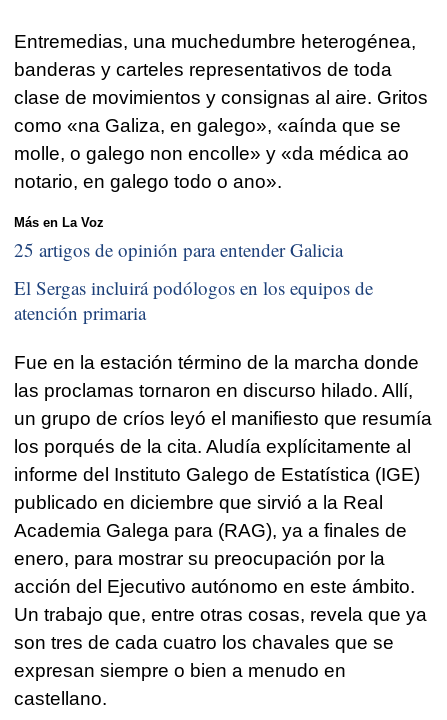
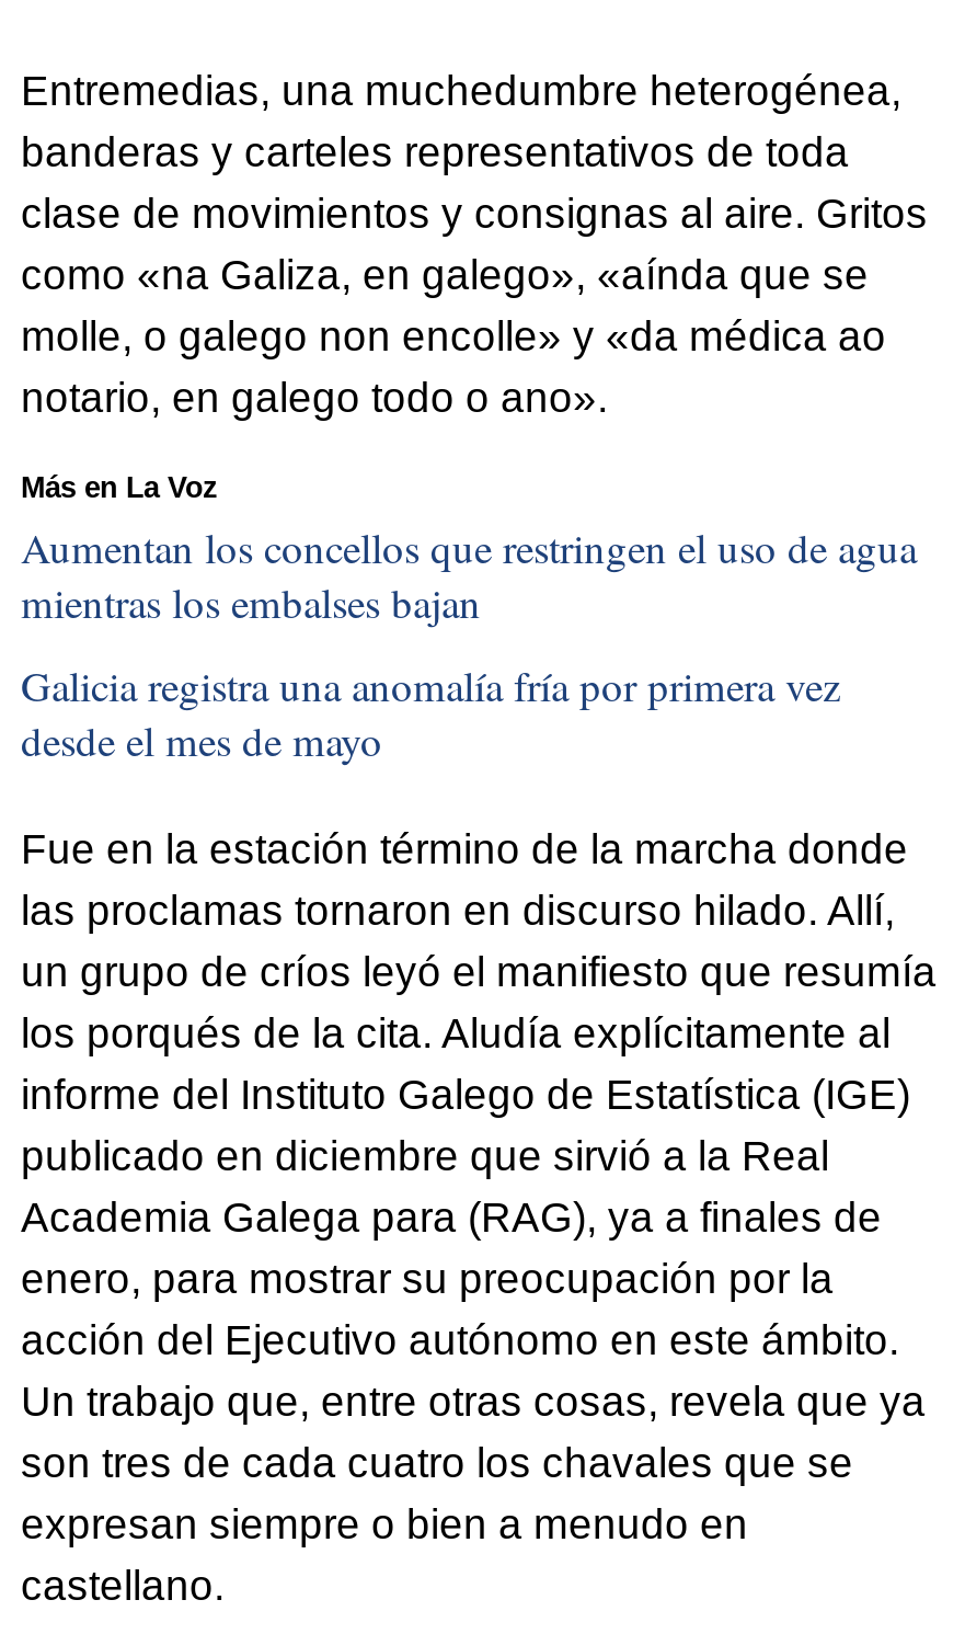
- 25 artigos de opinión para entender Galicia
+ Aumentan los concellos que restringen el uso de agua
+ mientras los embalses bajan

- El Sergas incluirá podólogos en los equipos de
- atención primaria
+ Galicia registra una anomalía fría por primera vez
+ desde el mes de mayo
